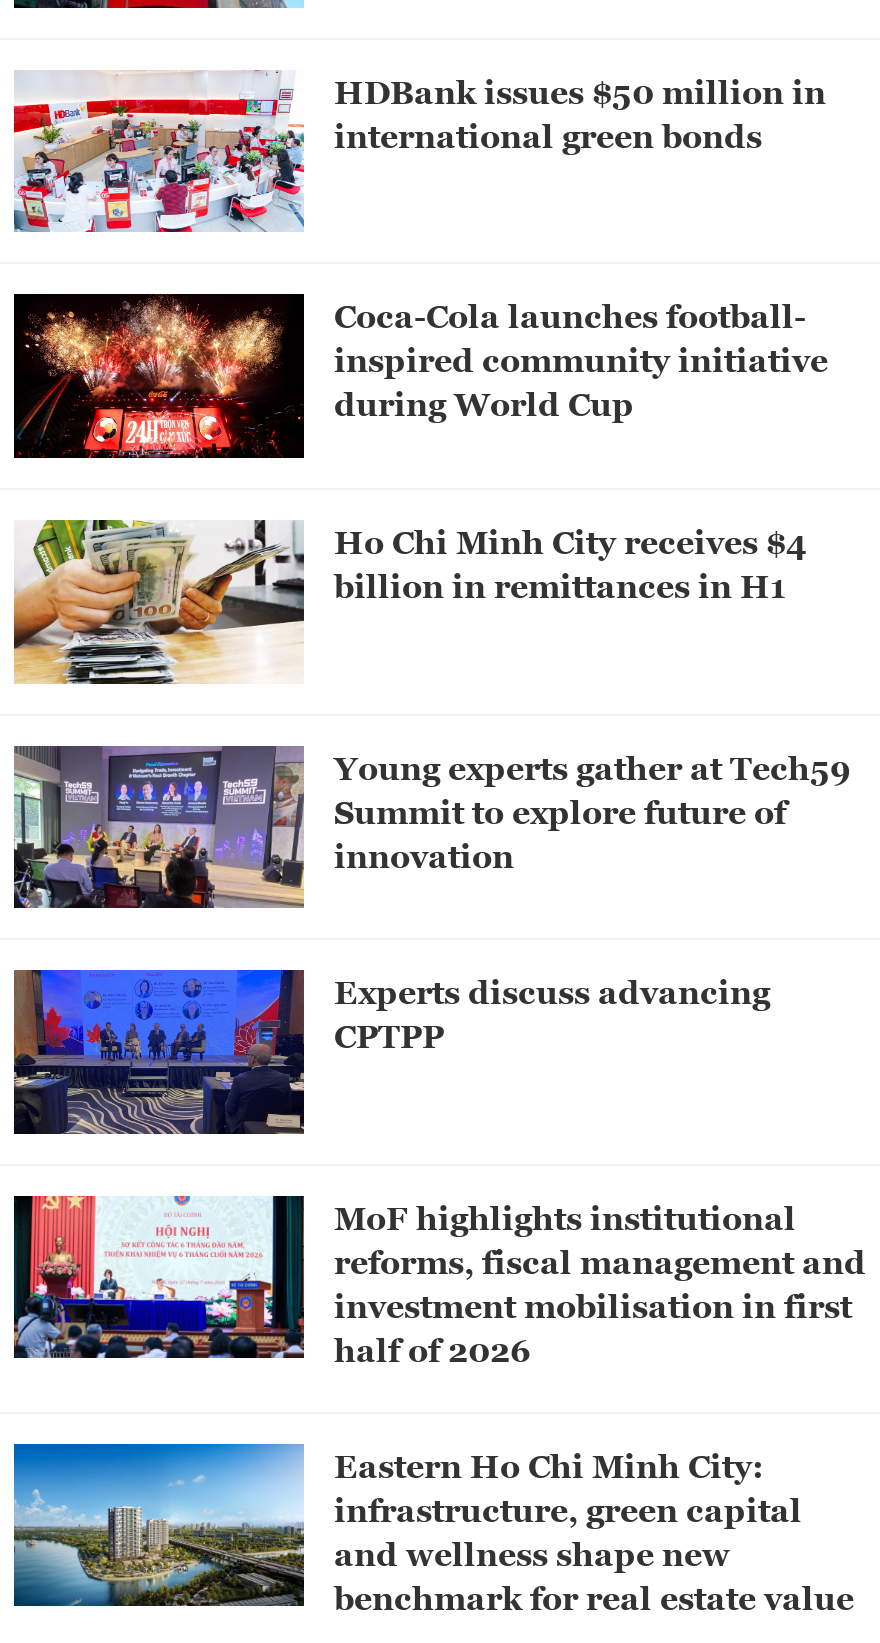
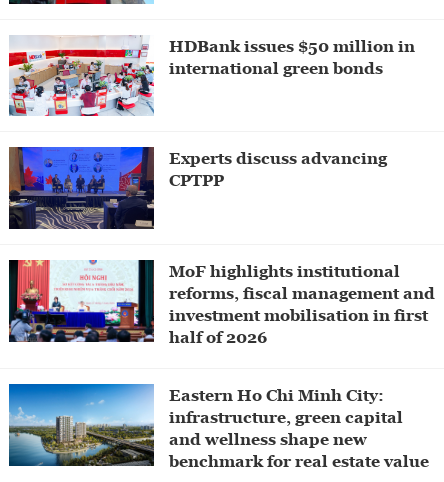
- [image]
- Coca-Cola launches football-
- inspired community initiative
- during World Cup

- [image]
- Ho Chi Minh City receives $4
- billion in remittances in H1

- [image]
- Young experts gather at Tech59
- Summit to explore future of
- innovation
